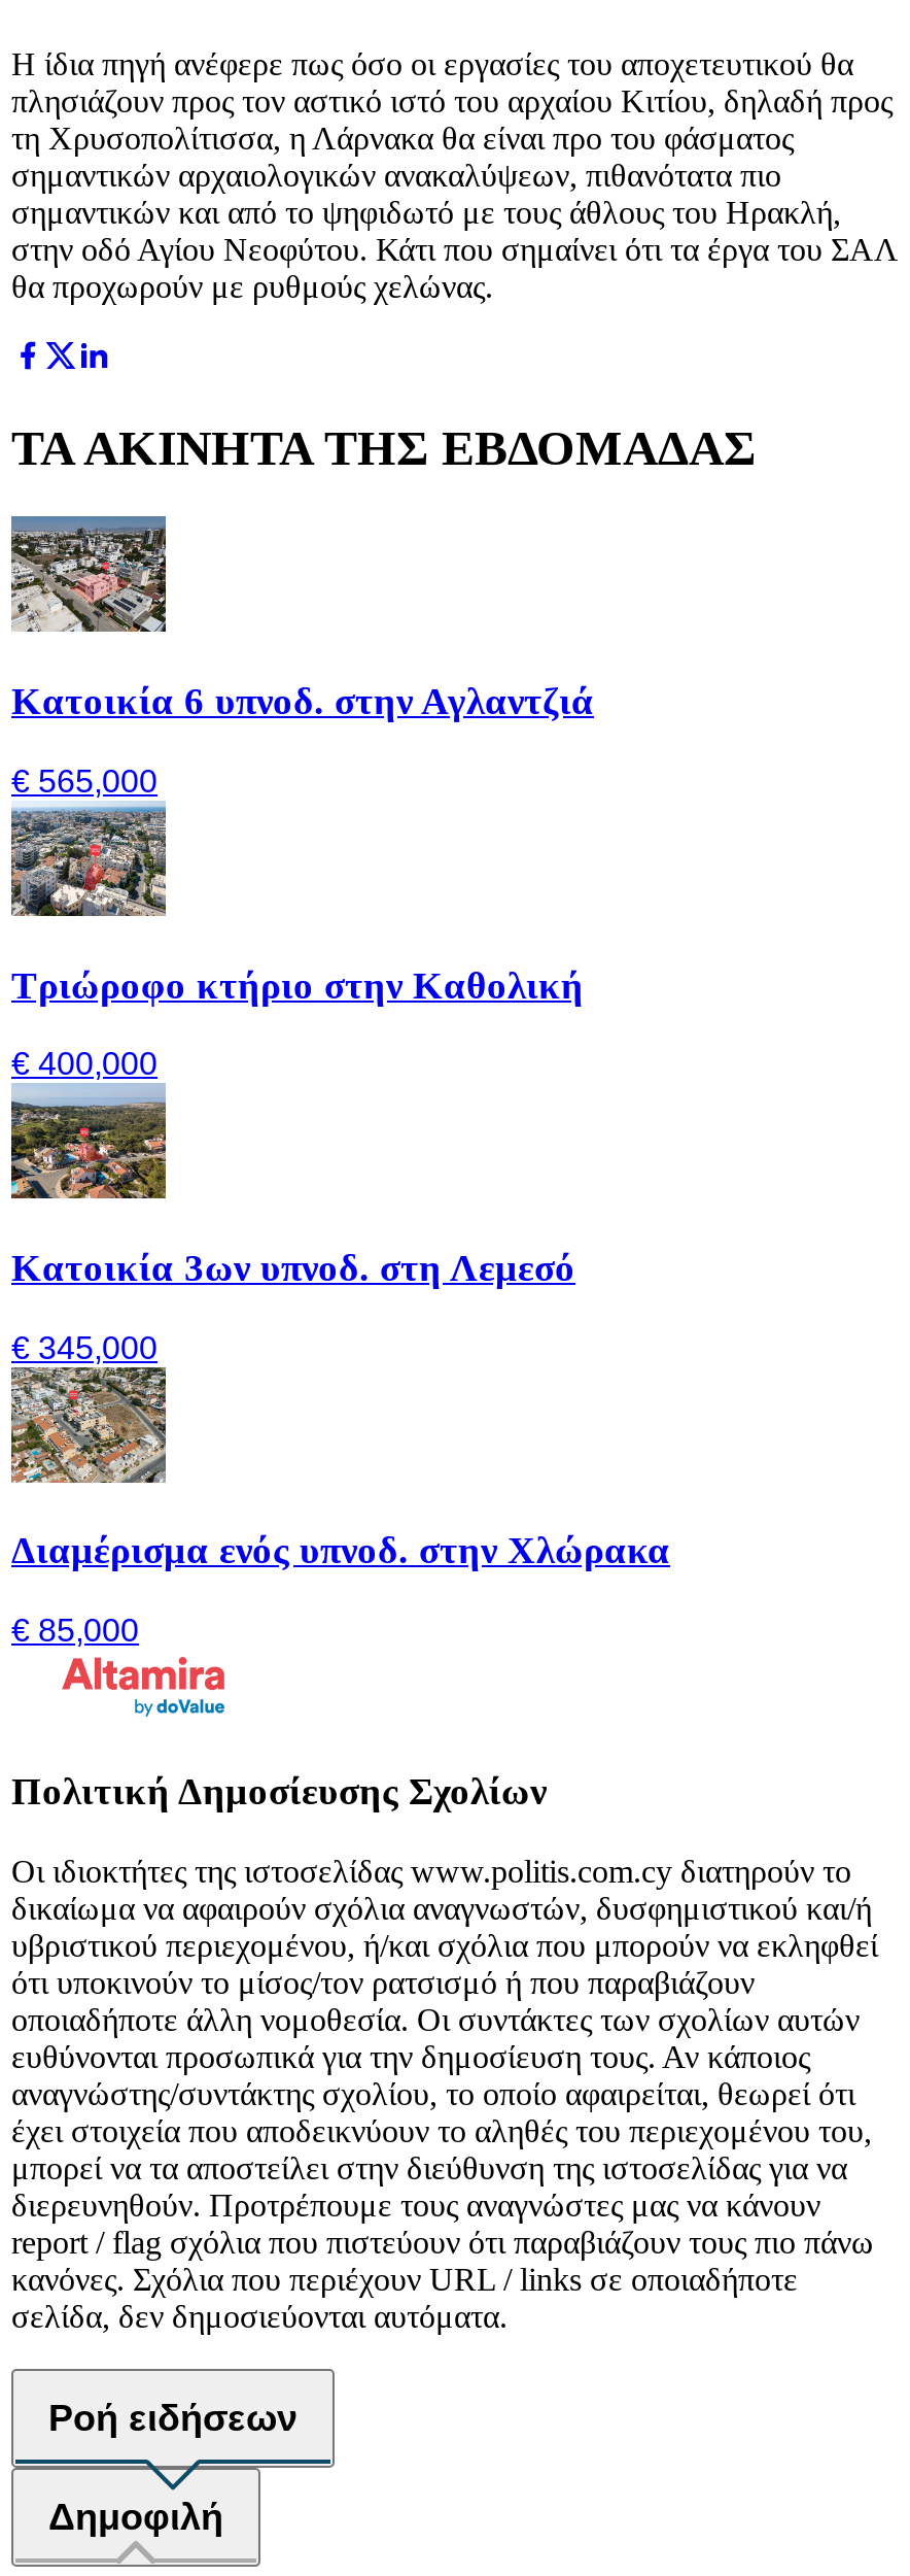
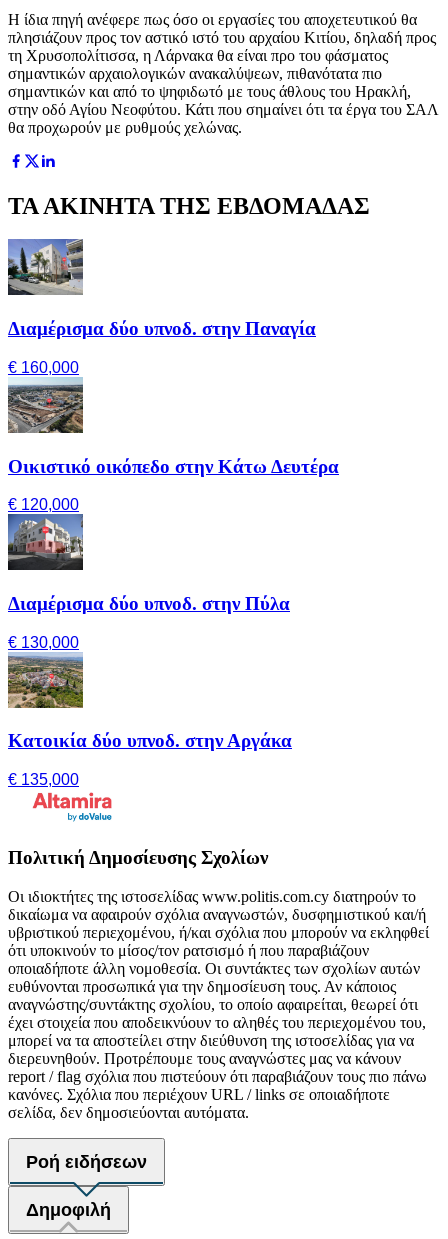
- [image]
- Κατοικία 6 υπνοδ. στην Αγλαντζιά
+ [image]
+ Διαμέρισμα δύο υπνοδ. στην Παναγία

- € 565,000
+ € 160,000

- [image]
- Τριώροφο κτήριο στην Καθολική
+ [image]
+ Οικιστικό οικόπεδο στην Κάτω Δευτέρα

- € 400,000
+ € 120,000

- [image]
- Κατοικία 3ων υπνοδ. στη Λεμεσό
+ [image]
+ Διαμέρισμα δύο υπνοδ. στην Πύλα

- € 345,000
+ € 130,000

- [image]
- Διαμέρισμα ενός υπνοδ. στην Χλώρακα
+ [image]
+ Κατοικία δύο υπνοδ. στην Αργάκα

- € 85,000
+ € 135,000
